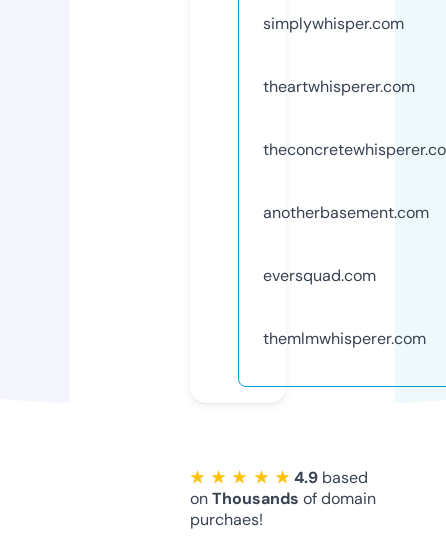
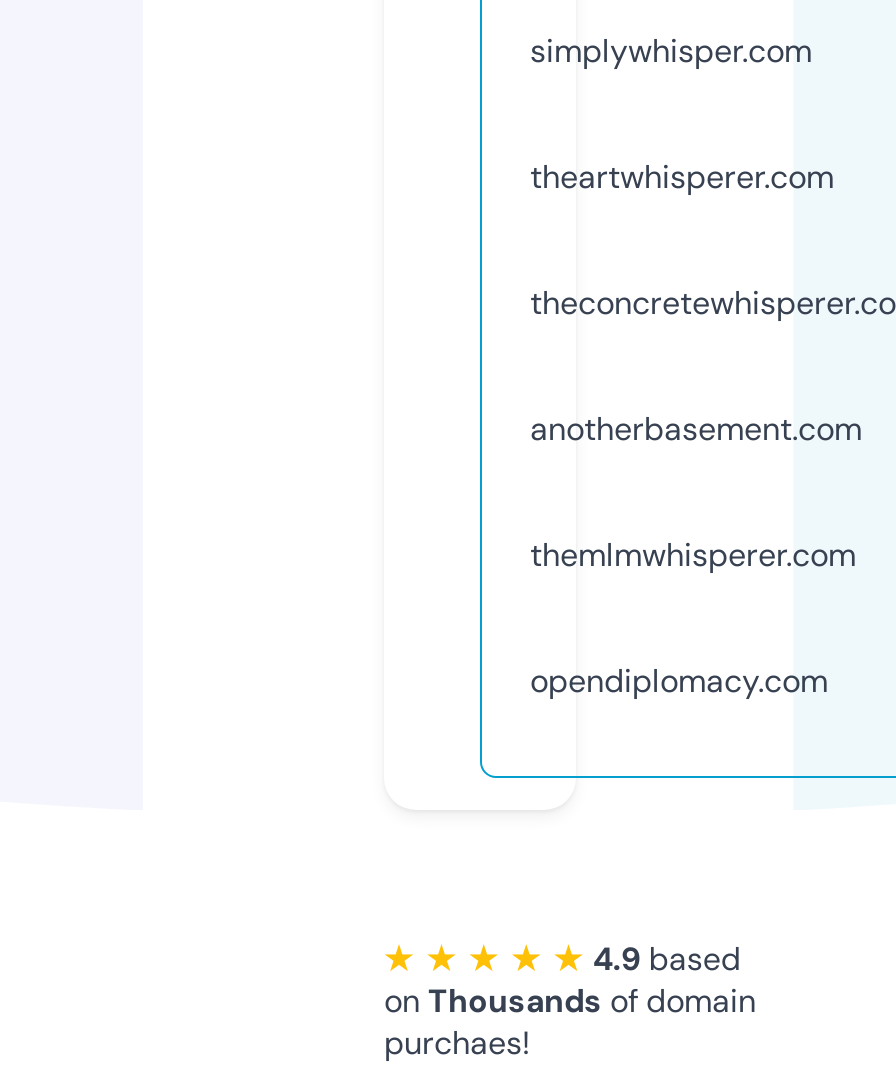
- eversquad.com

moved up: themlmwhisperer.com

+ opendiplomacy.com
